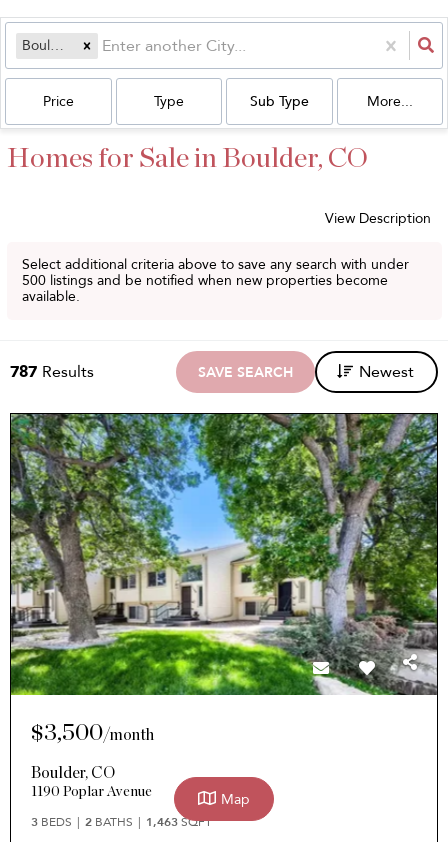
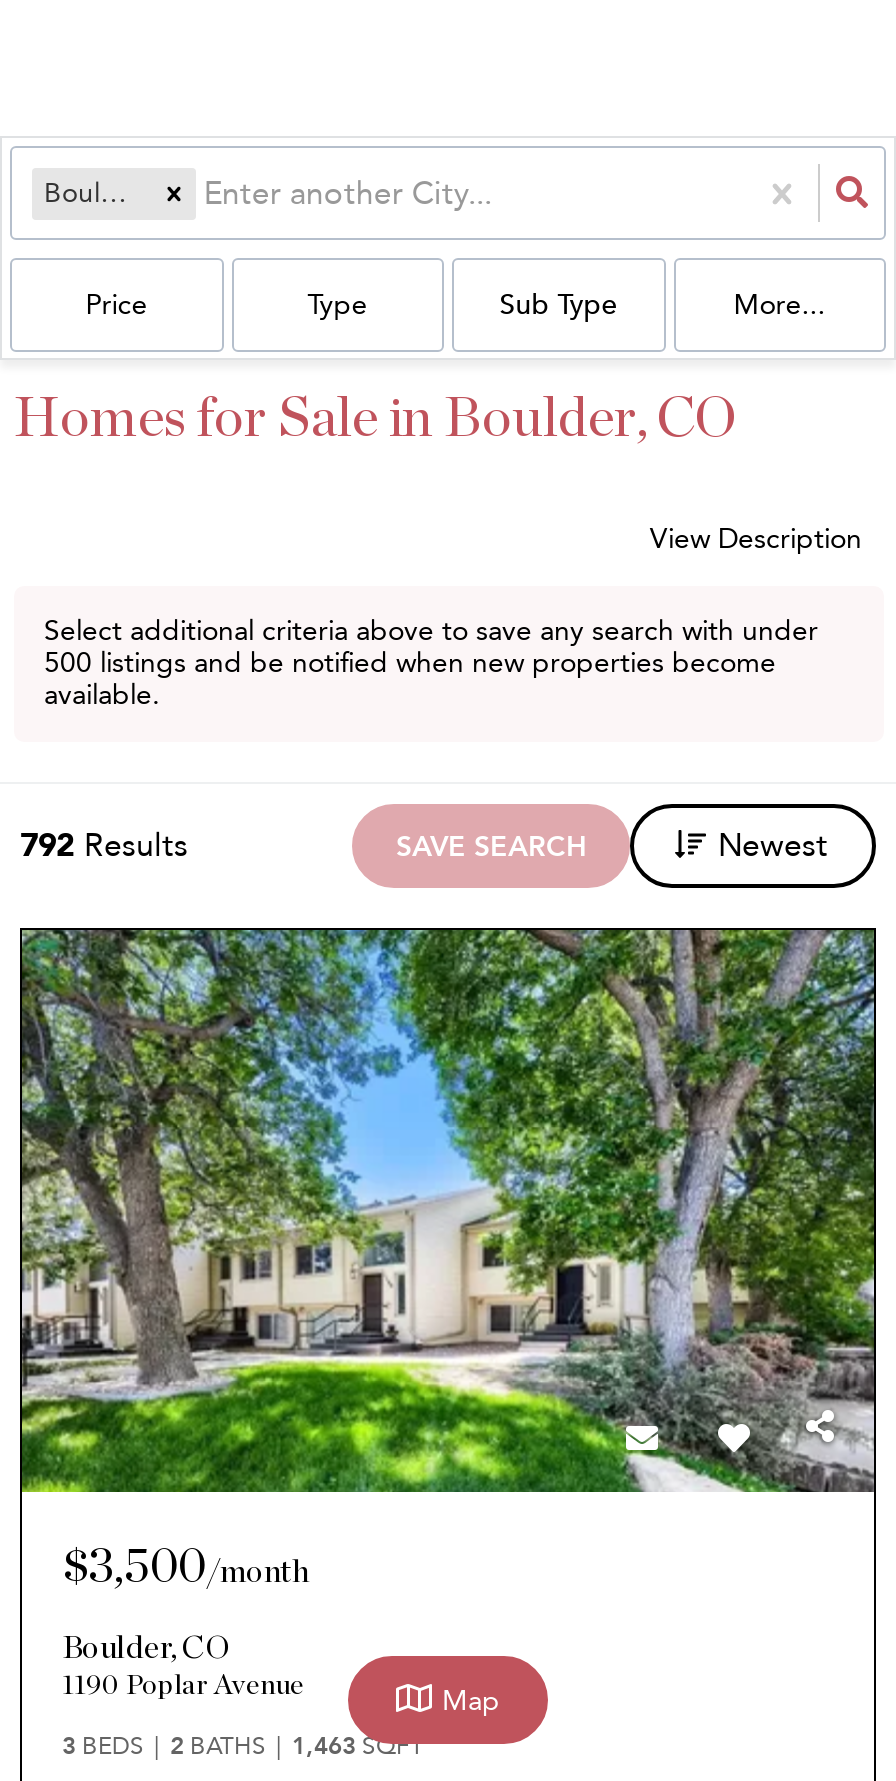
- 787 Results
+ 792 Results
